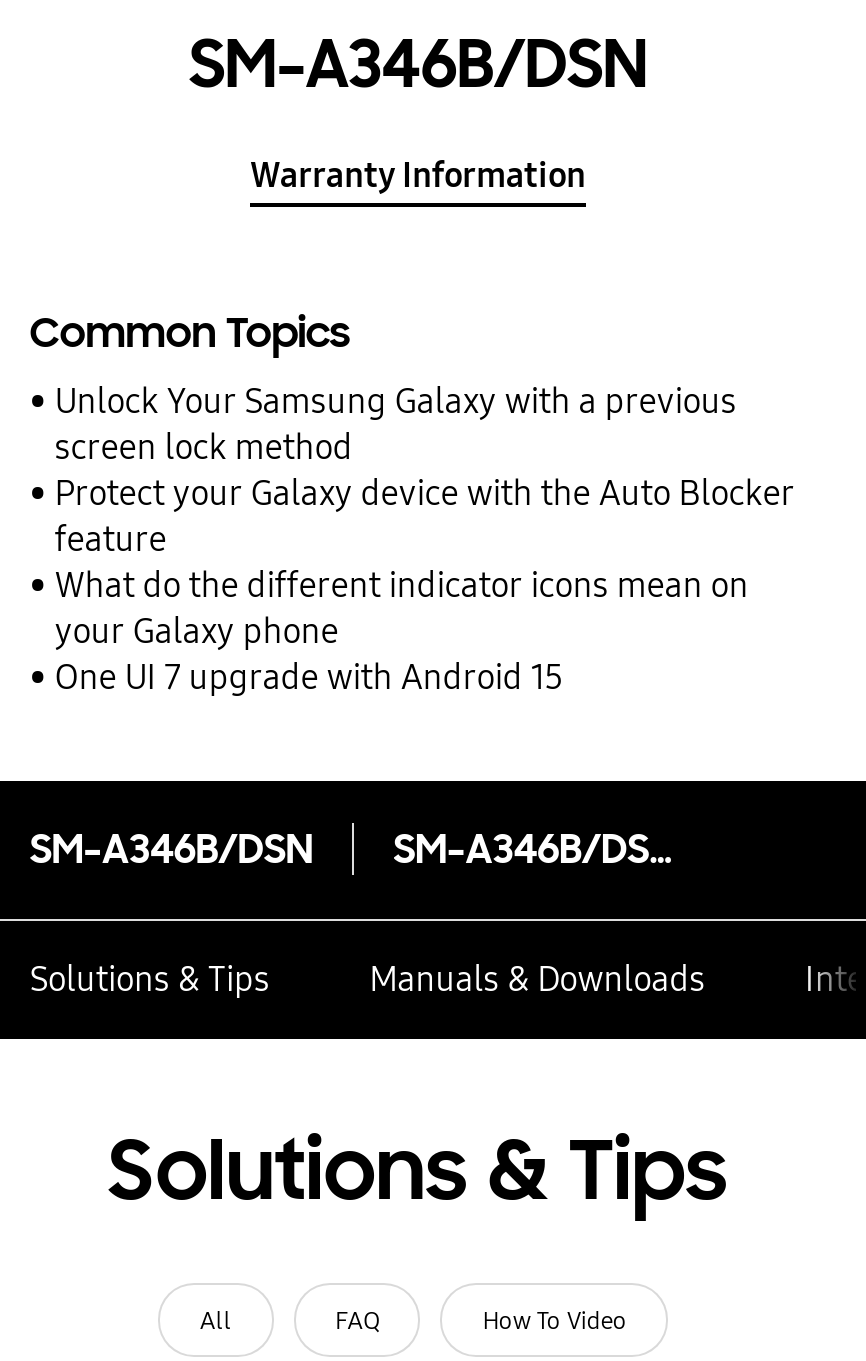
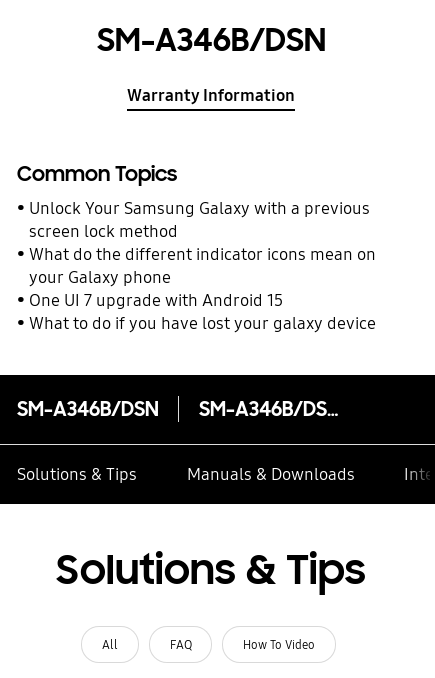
- Protect your Galaxy device with the Auto Blocker
- feature

moved up: What do the different indicator icons mean on | your Galaxy phone | One UI 7 upgrade with Android 15

+ What to do if you have lost your galaxy device
